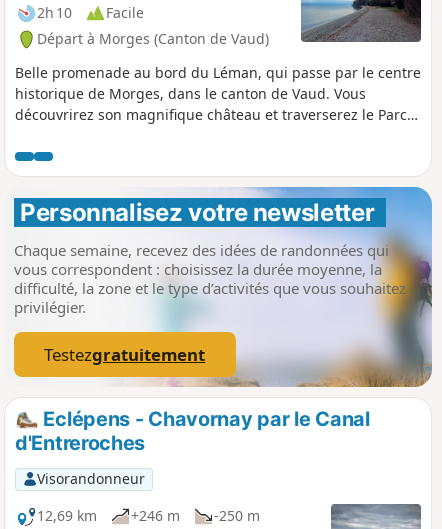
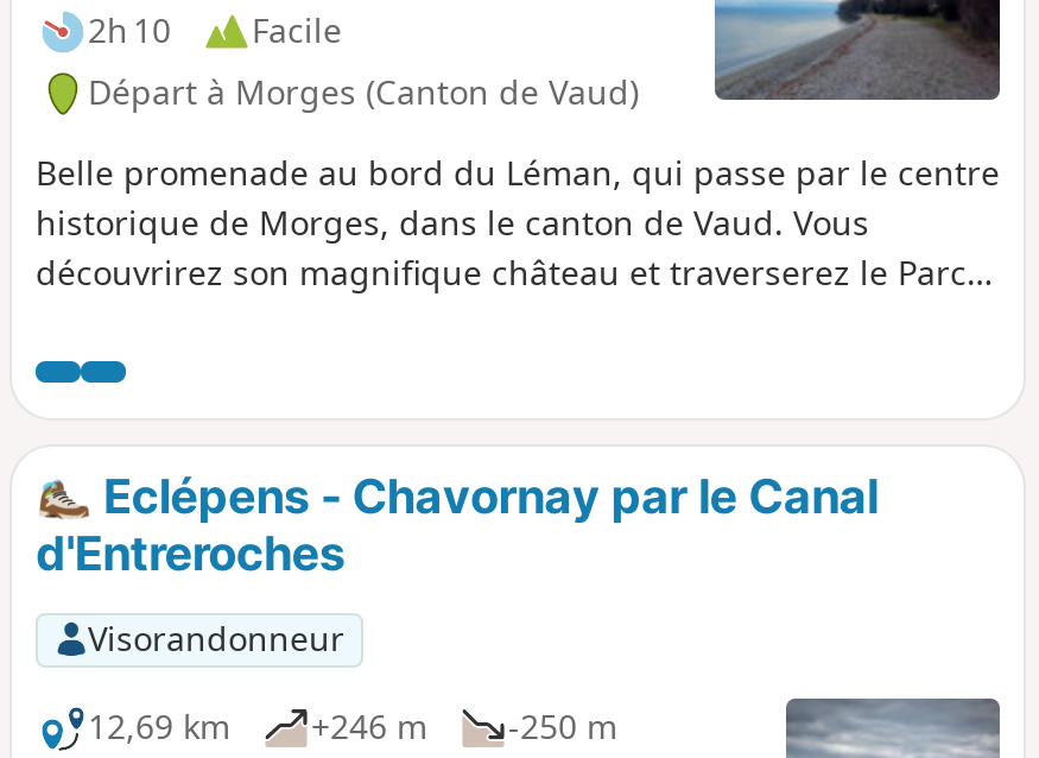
- [image]
- Personnalisez votre newsletter
- Chaque semaine, recevez des idées de randonnées qui
- vous correspondent : choisissez la durée moyenne, la
- difficulté, la zone et le type d’activités que vous souhaitez
- privilégier.
- Testezgratuitement
